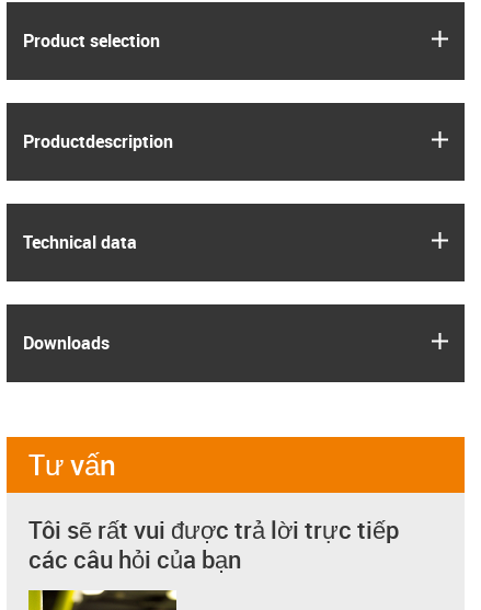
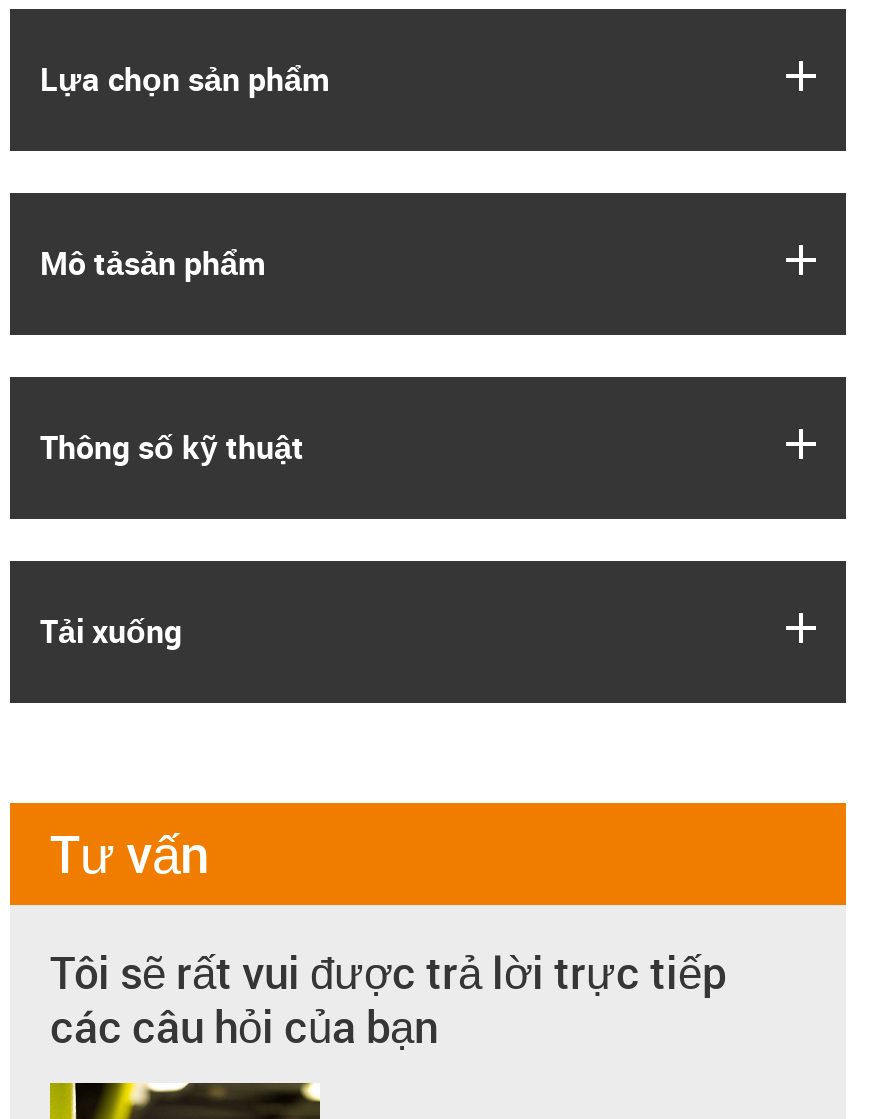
- Product selection
+ Lựa chọn sản phẩm

- Productdescription
+ Mô tảsản phẩm

- Technical data
+ Thông số kỹ thuật

- Downloads
+ Tải xuống
